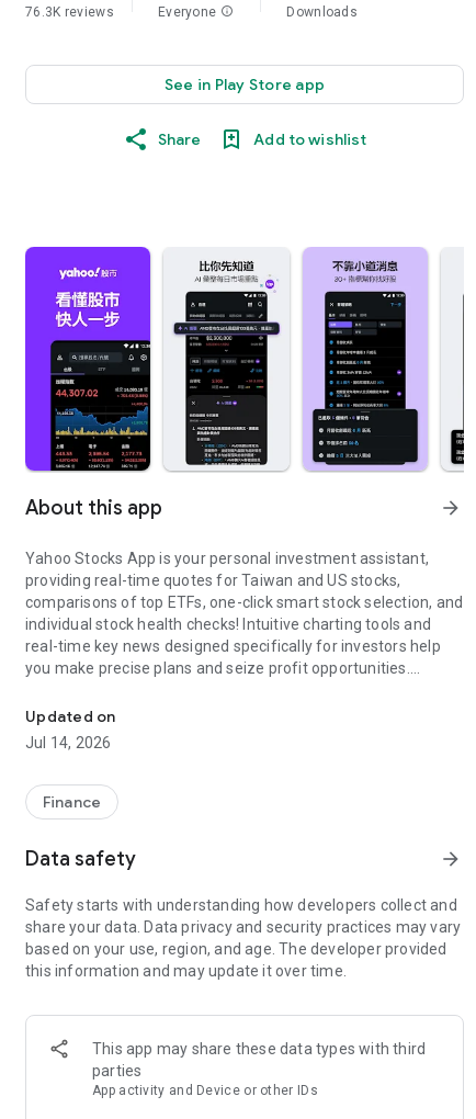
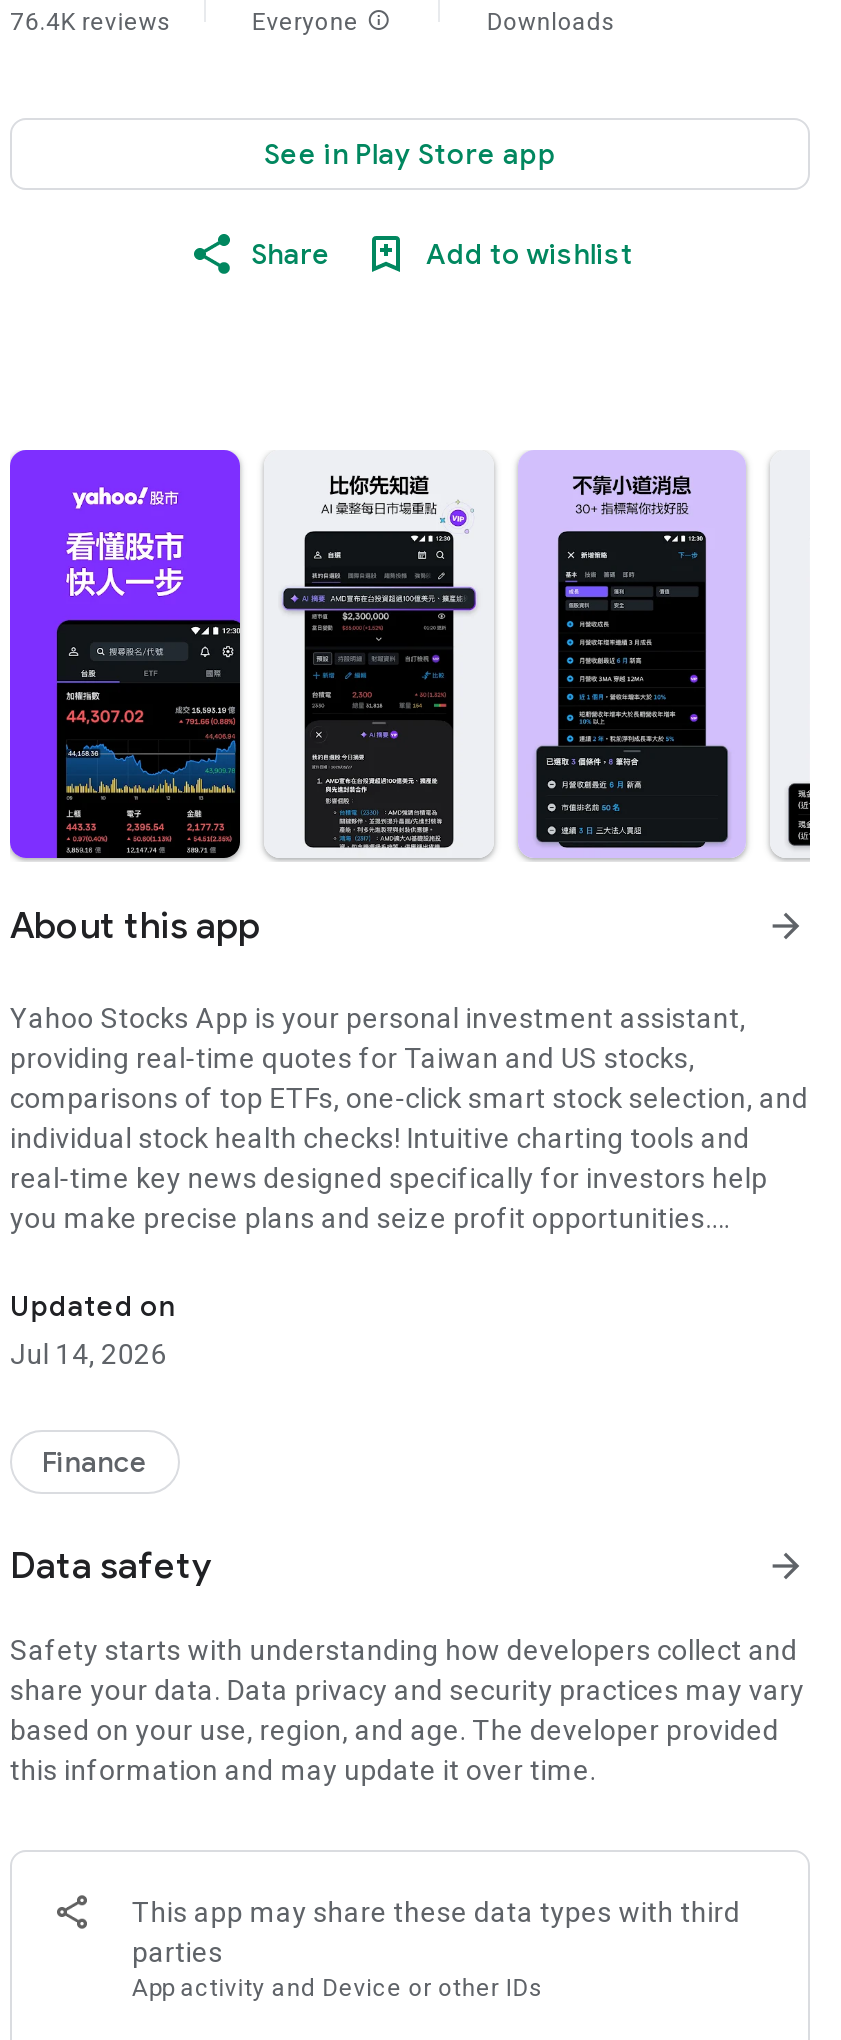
- 76.3K reviews
+ 76.4K reviews
